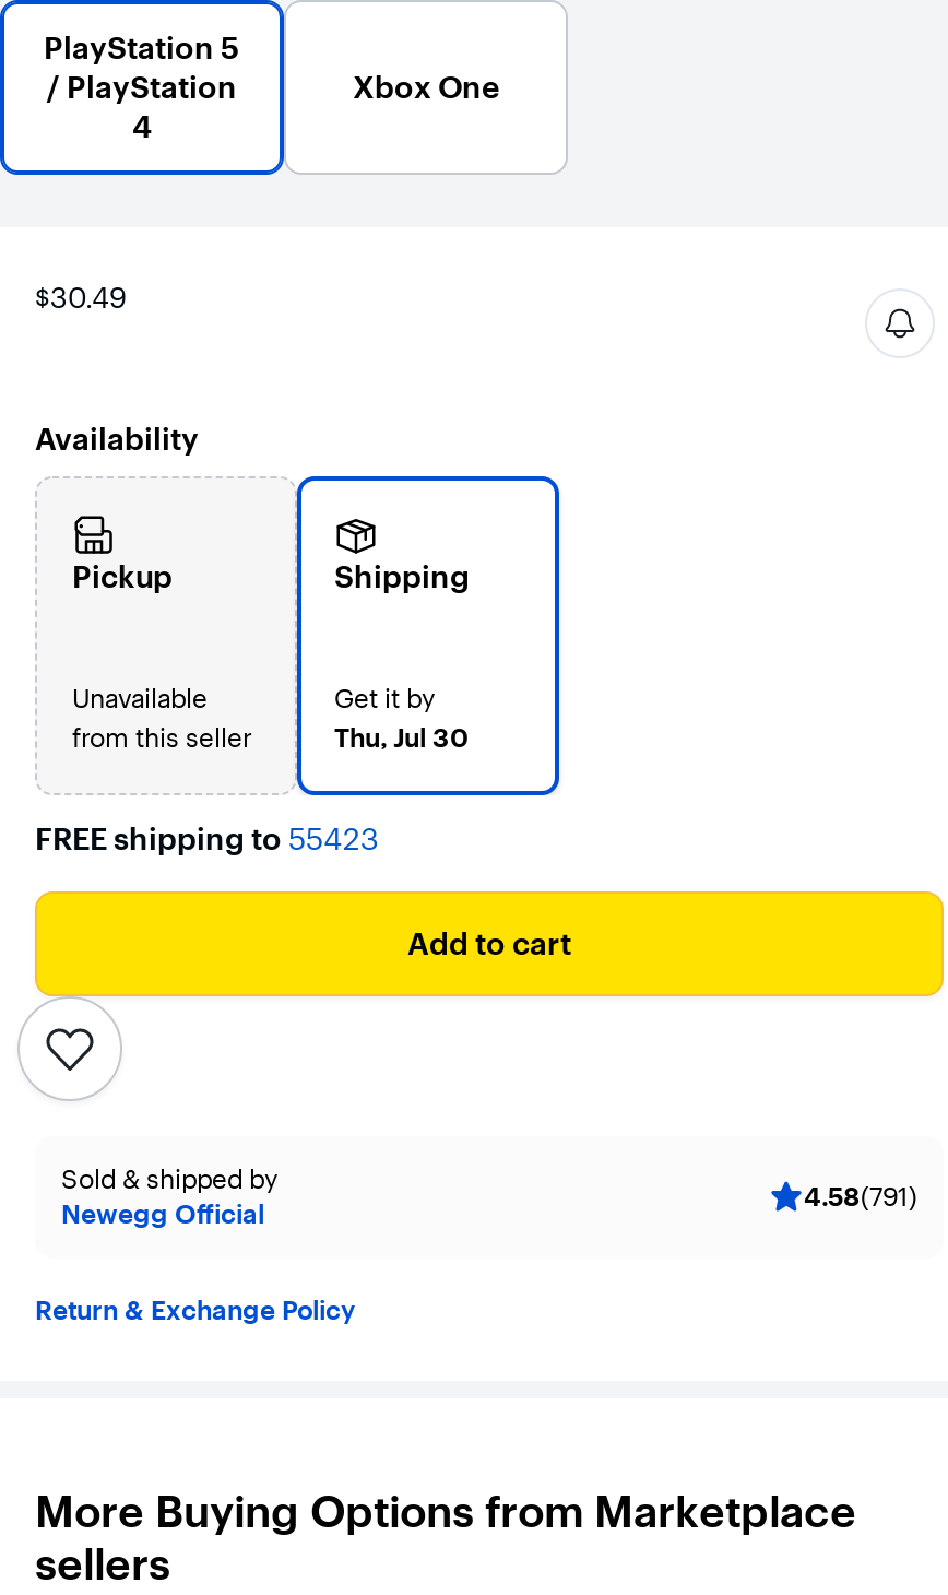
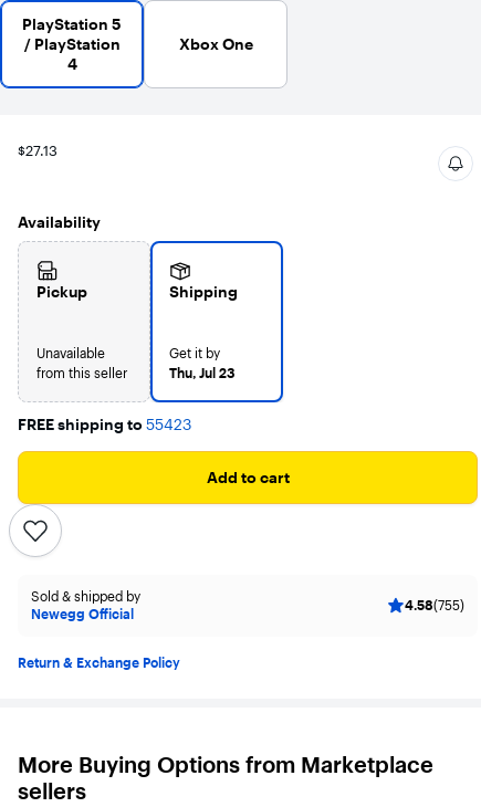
- $30.49
+ $27.13

- Thu, Jul 30
+ Thu, Jul 23

- 4.58(791)
+ 4.58(755)
